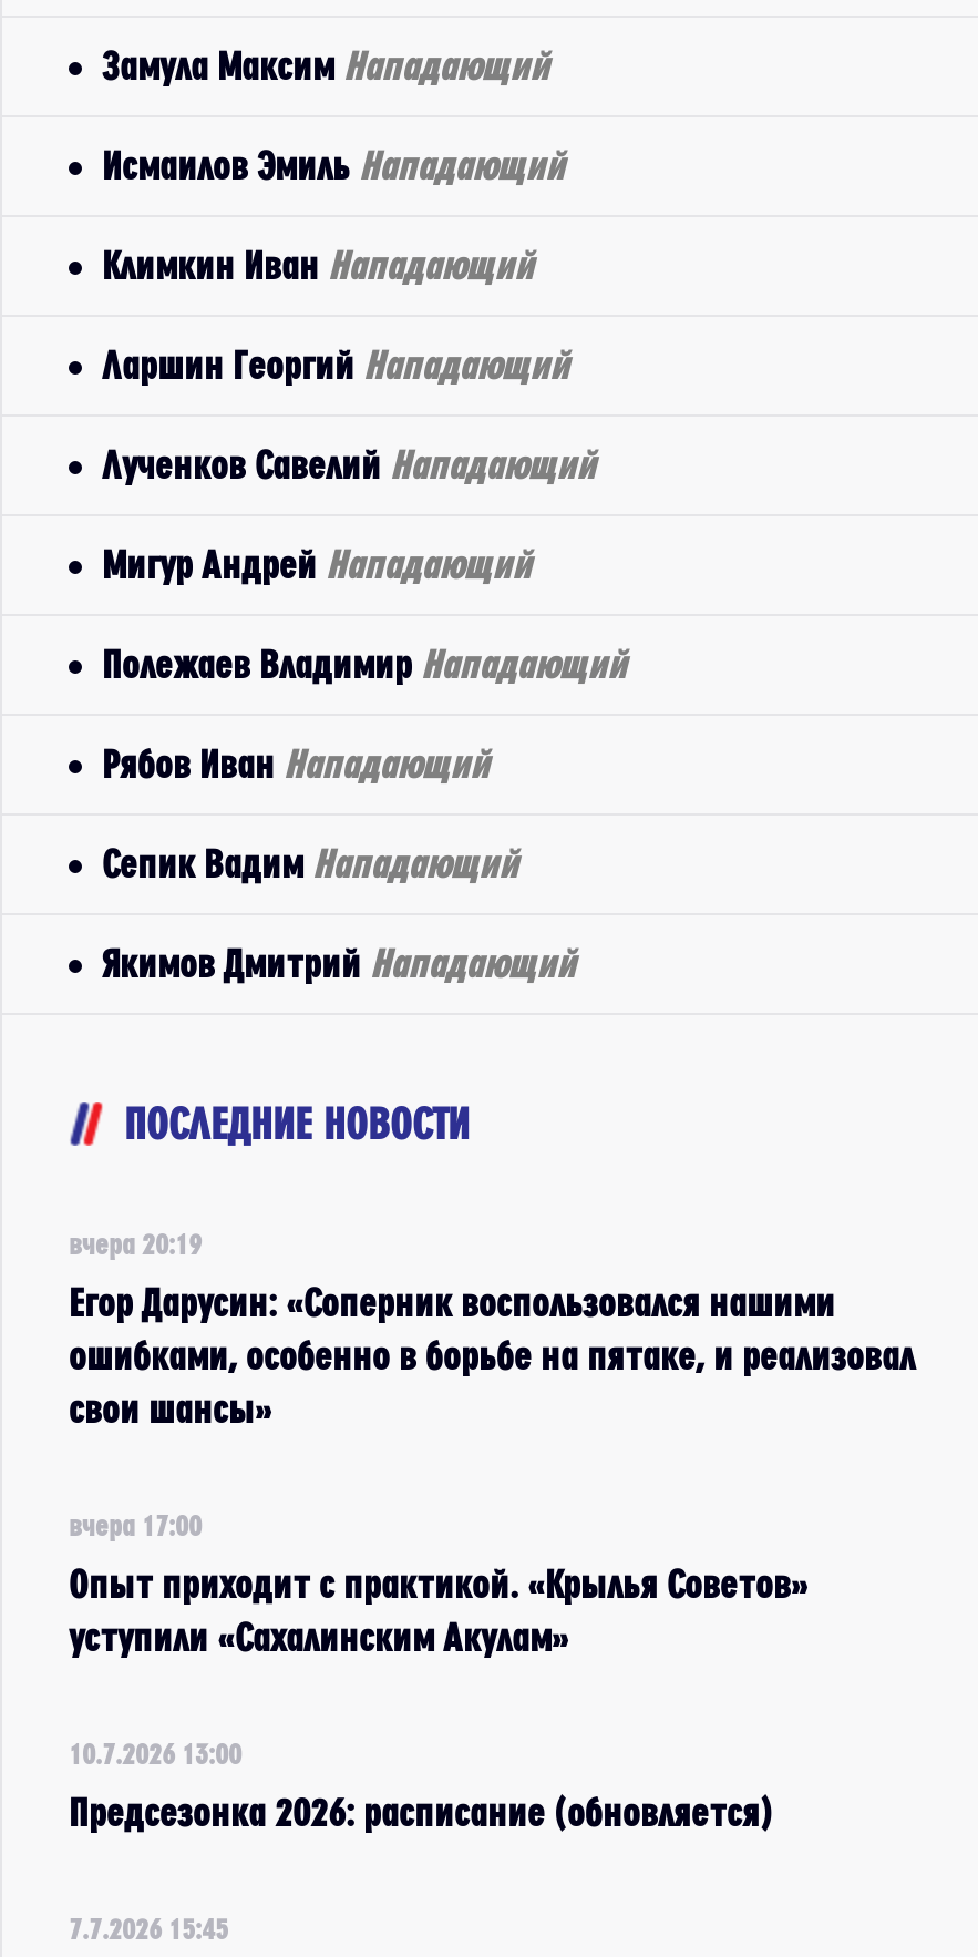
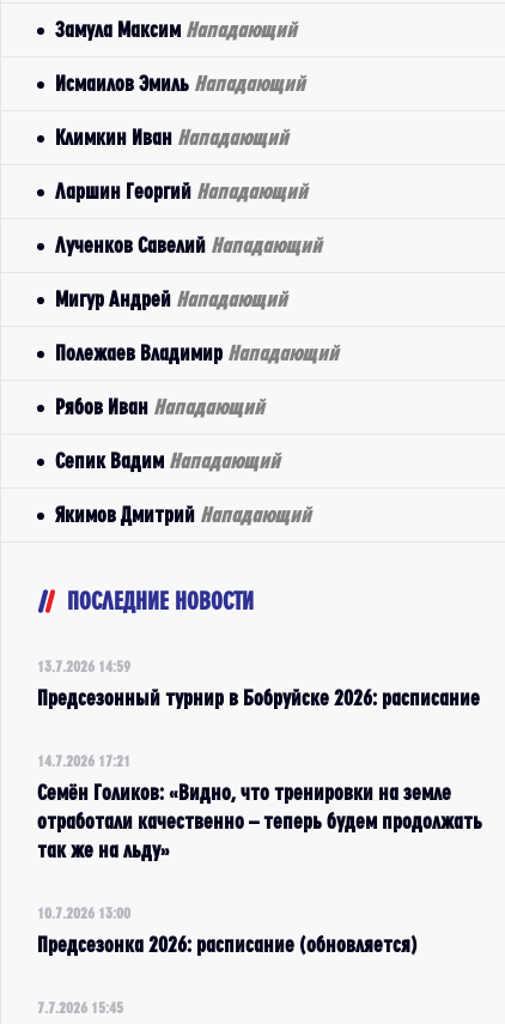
- вчера 20:19
+ 13.7.2026 14:59

- Егор Дарусин: «Соперник воспользовался нашими
- ошибками, особенно в борьбе на пятаке, и реализовал
- свои шансы»
+ Предсезонный турнир в Бобруйске 2026: расписание

- вчера 17:00
+ 14.7.2026 17:21

- Опыт приходит с практикой. «Крылья Советов»
- уступили «Сахалинским Акулам»
+ Семён Голиков: «Видно, что тренировки на земле
+ отработали качественно – теперь будем продолжать
+ так же на льду»
